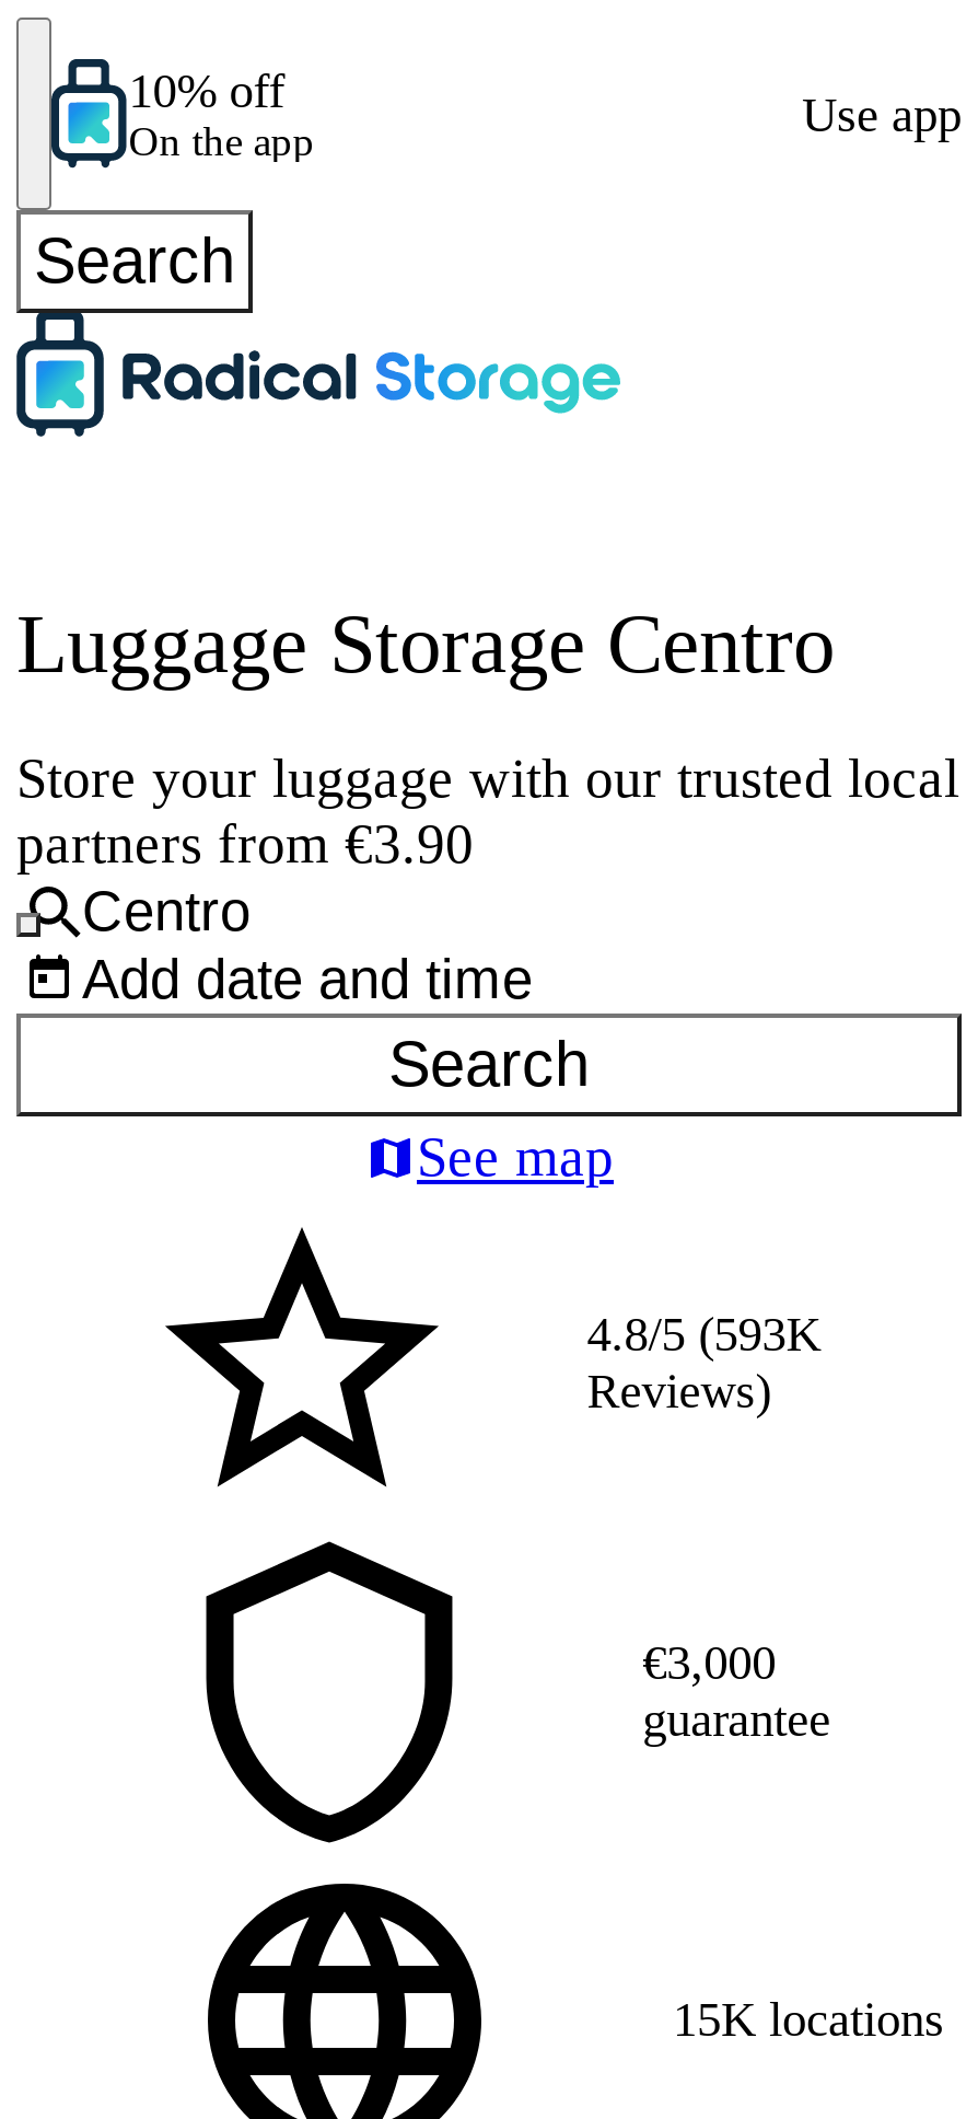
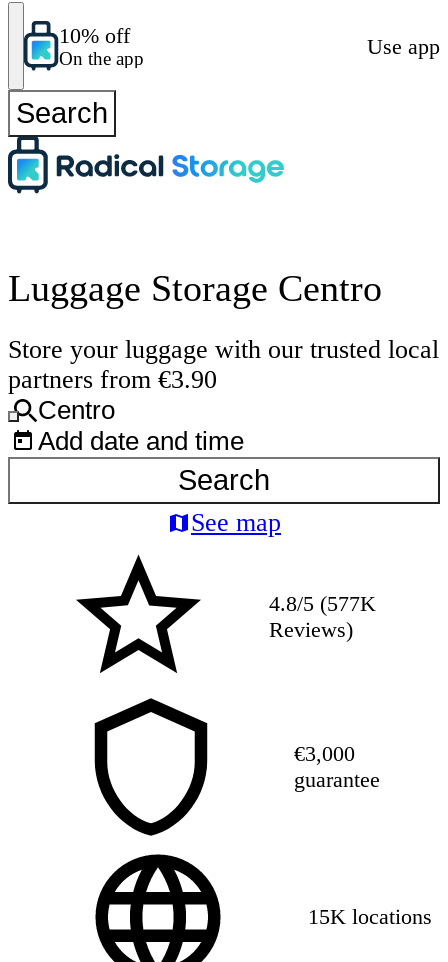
- 4.8/5 (593K
+ 4.8/5 (577K
